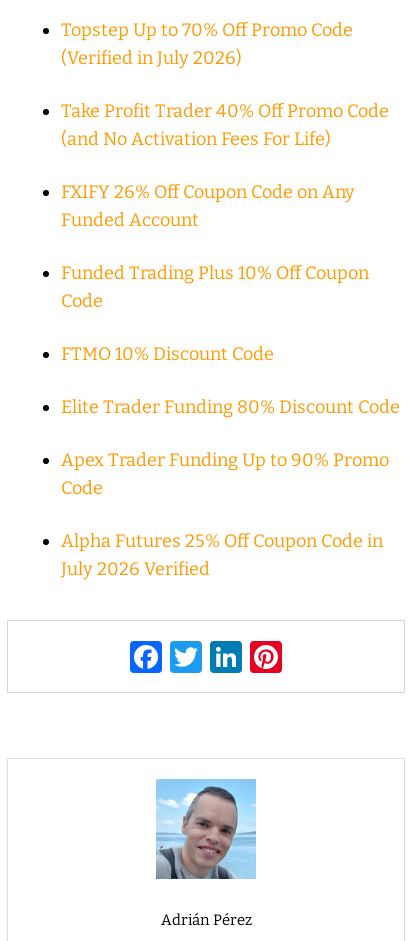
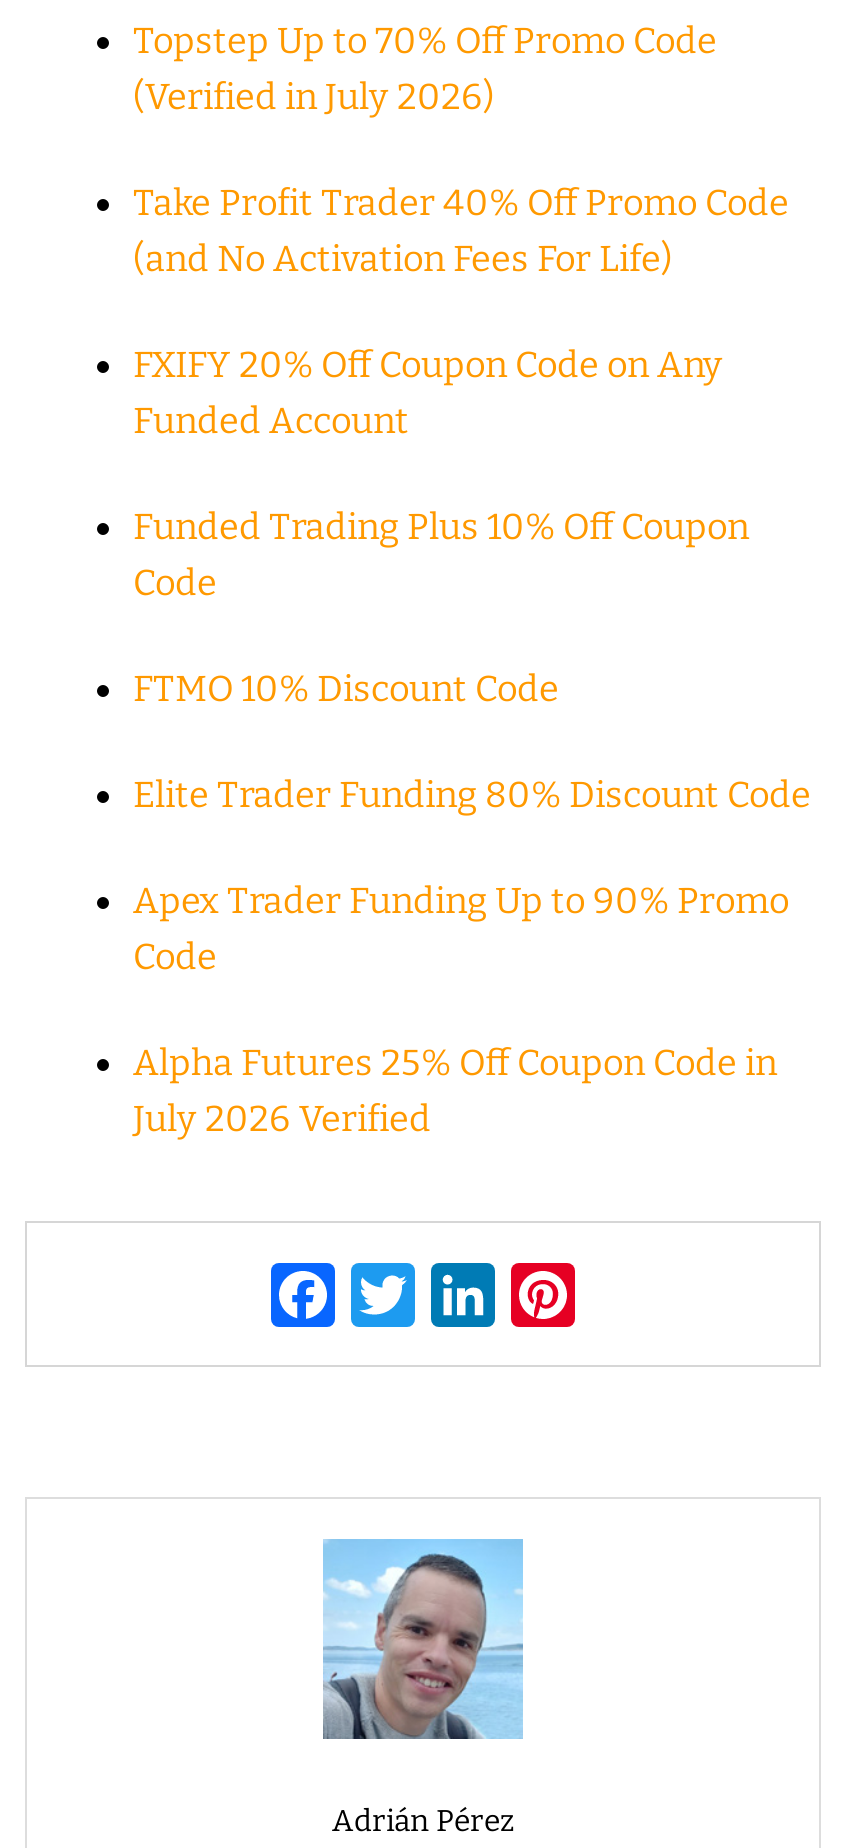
- FXIFY 26% Off Coupon Code on Any
+ FXIFY 20% Off Coupon Code on Any
